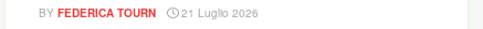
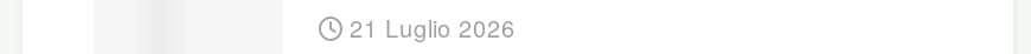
- BY FEDERICA TOURN
